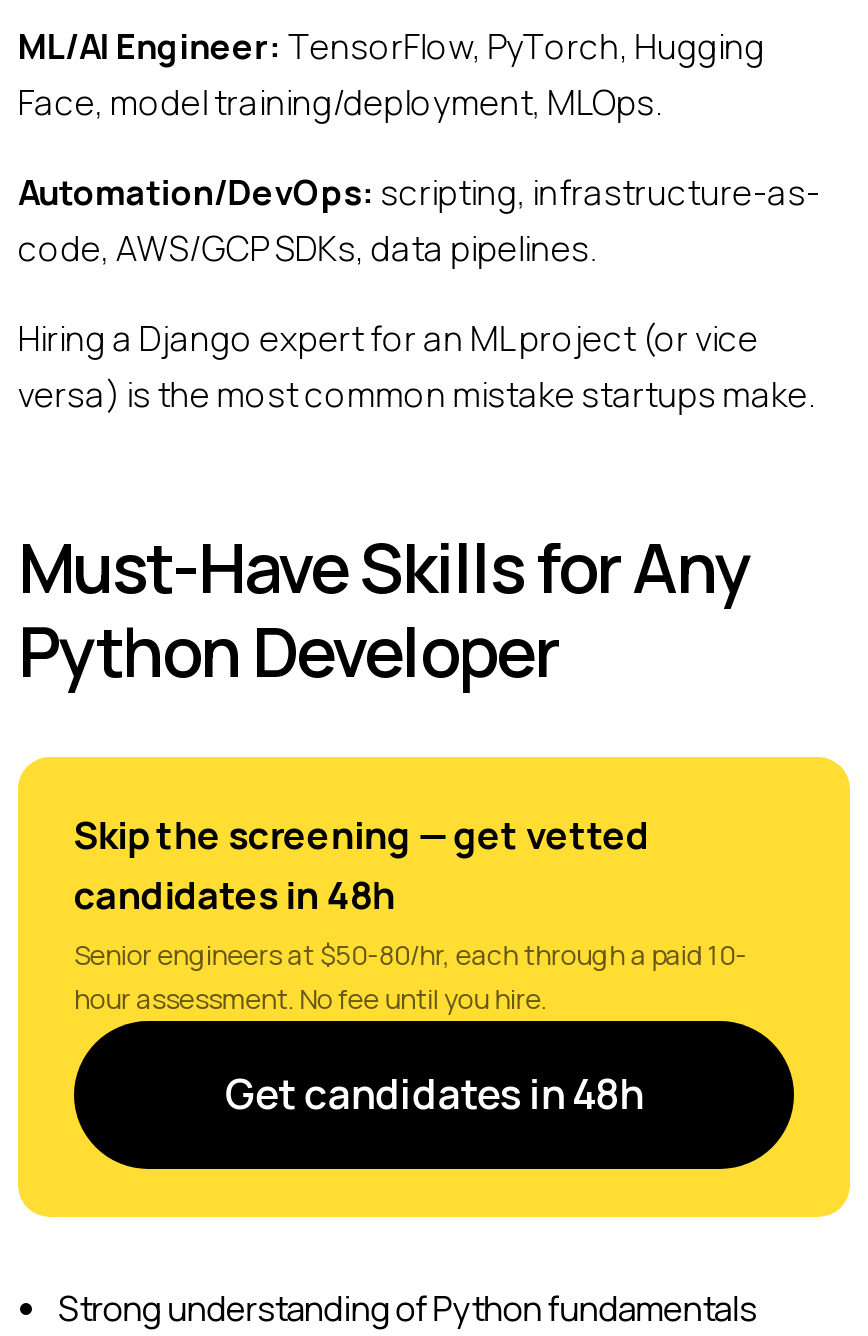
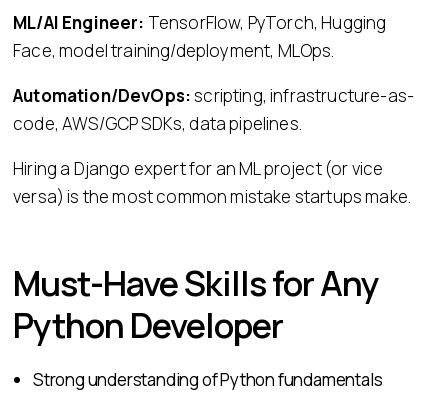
- [image]
- Skip the screening — get vetted
- candidates in 48h
- Senior engineers at $50-80/hr, each through a paid 10-
- hour assessment. No fee until you hire.
- Get candidates in 48h
